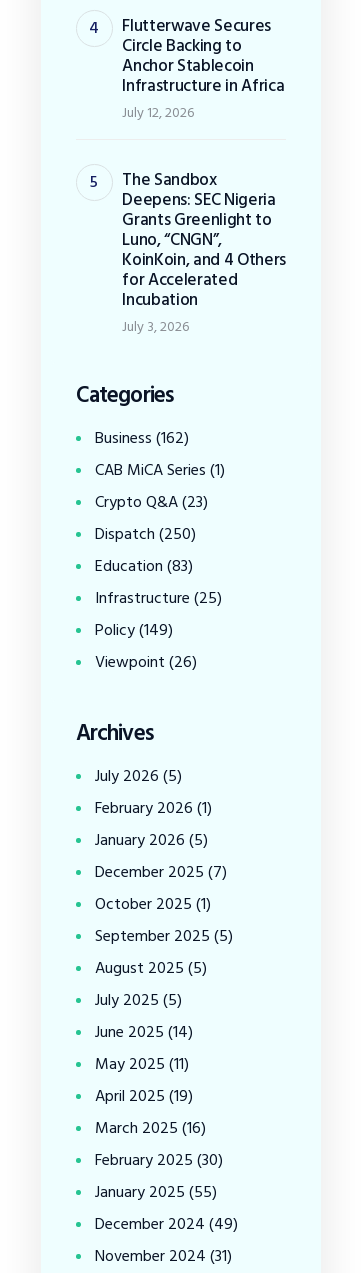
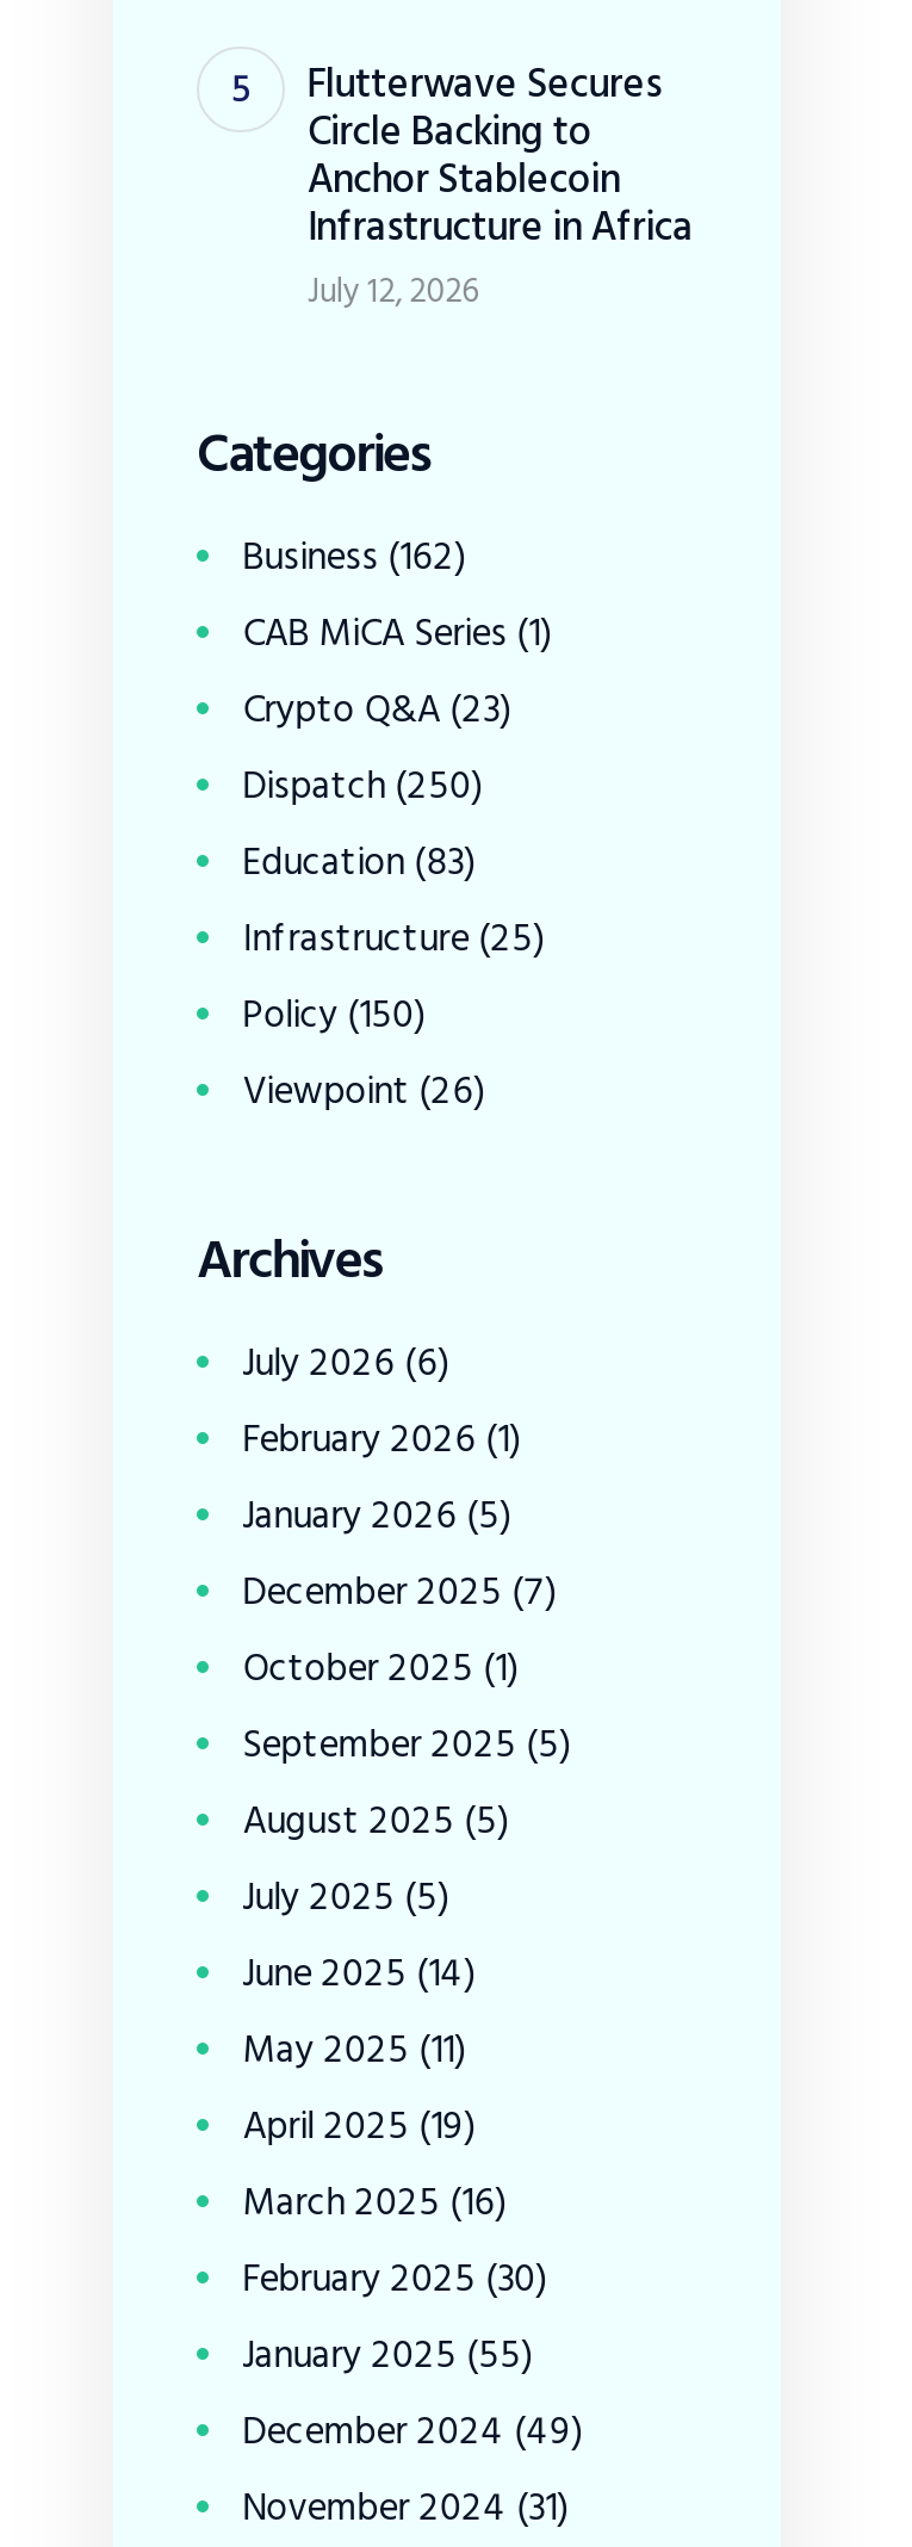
- The Sandbox
- Deepens: SEC Nigeria
- Grants Greenlight to
- Luno, “CNGN”,
- KoinKoin, and 4 Others
- for Accelerated
- Incubation
- July 3, 2026

- Policy (149)
+ Policy (150)

- July 2026 (5)
+ July 2026 (6)
